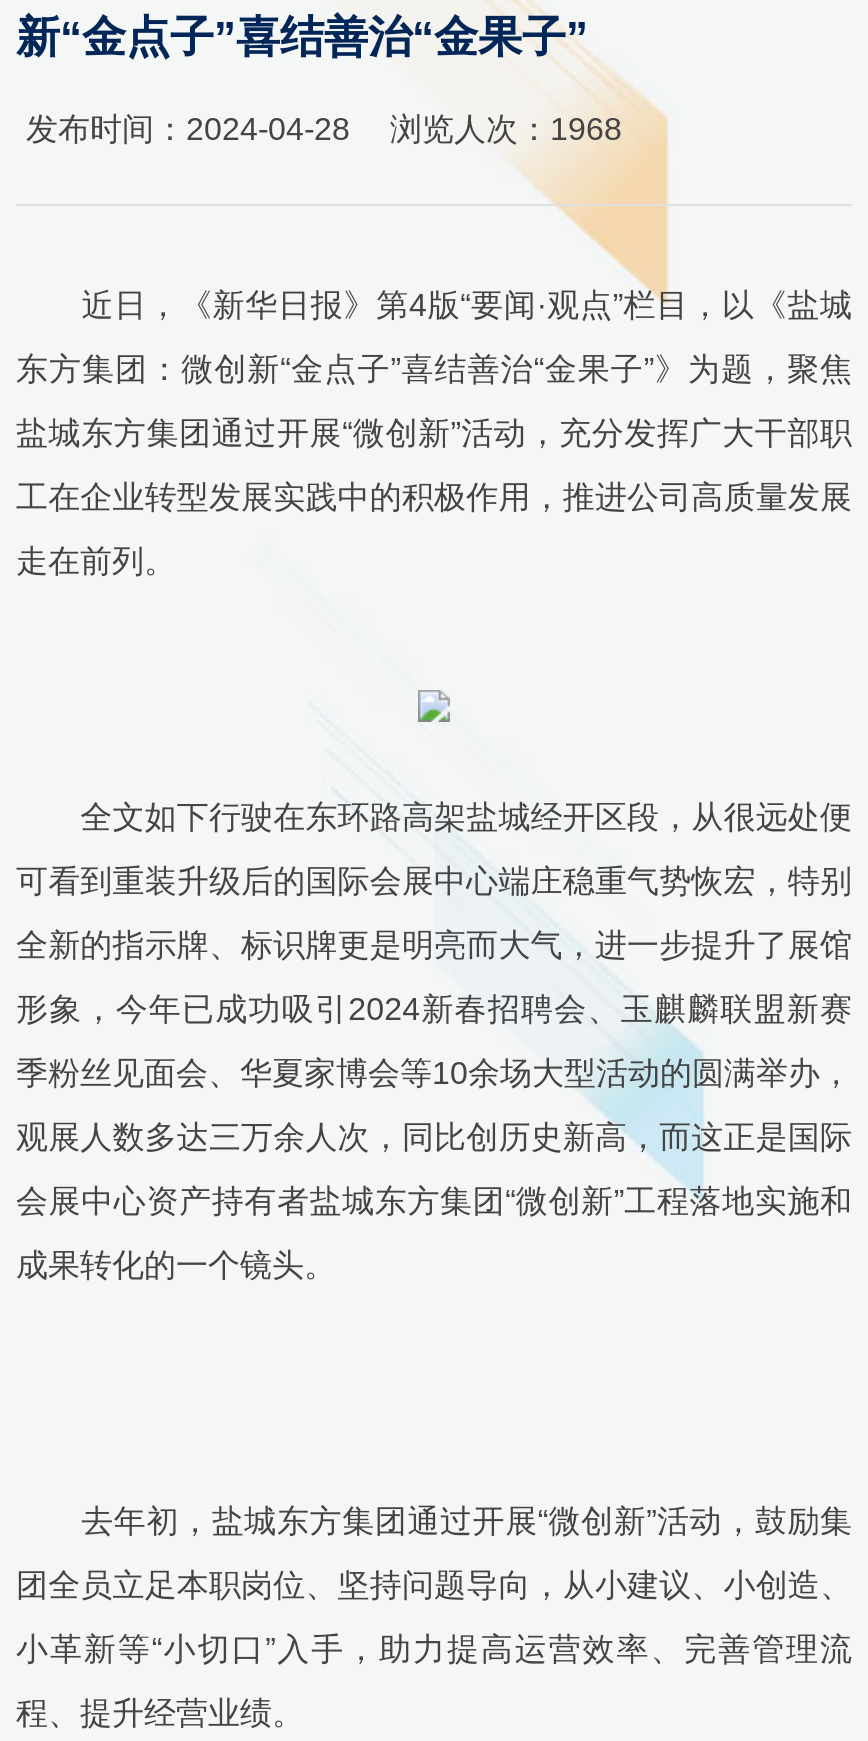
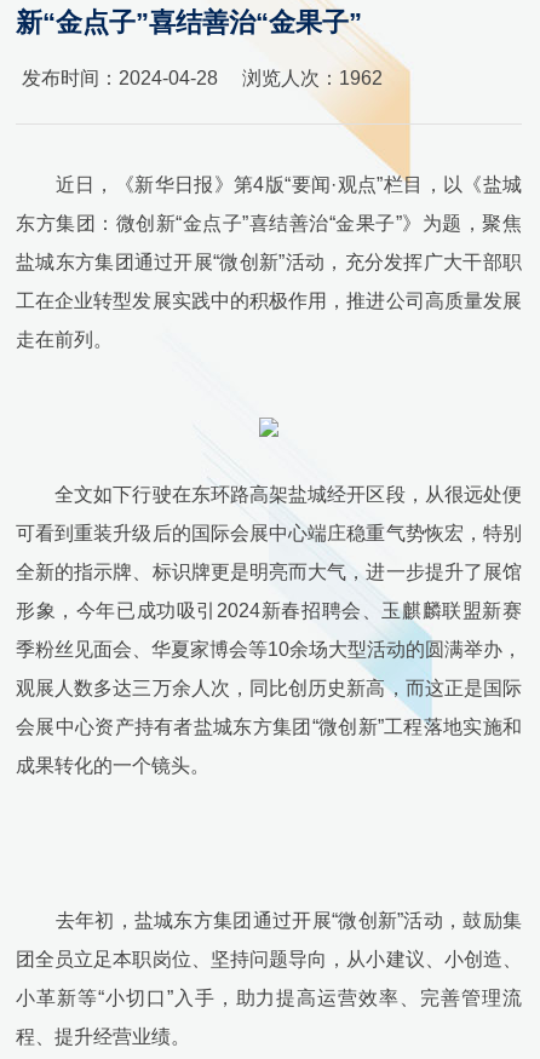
- 发布时间：2024-04-28 浏览人次：1968
+ 发布时间：2024-04-28 浏览人次：1962
